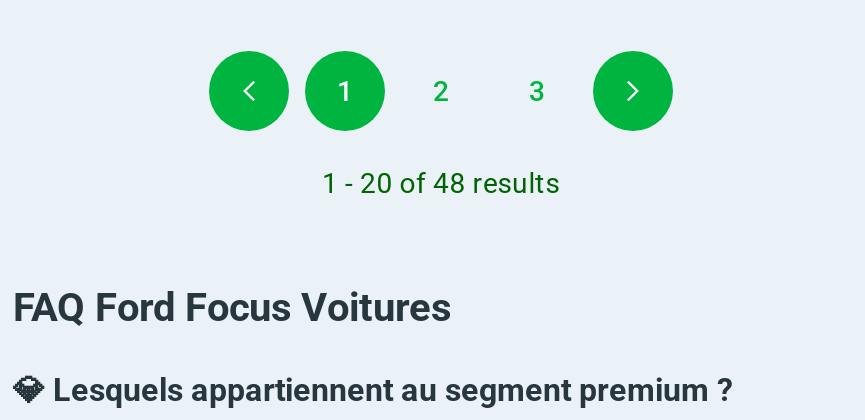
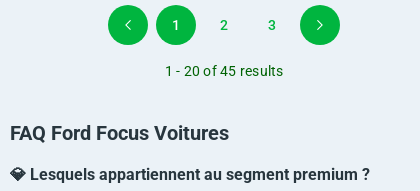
- 1 - 20 of 48 results
+ 1 - 20 of 45 results
